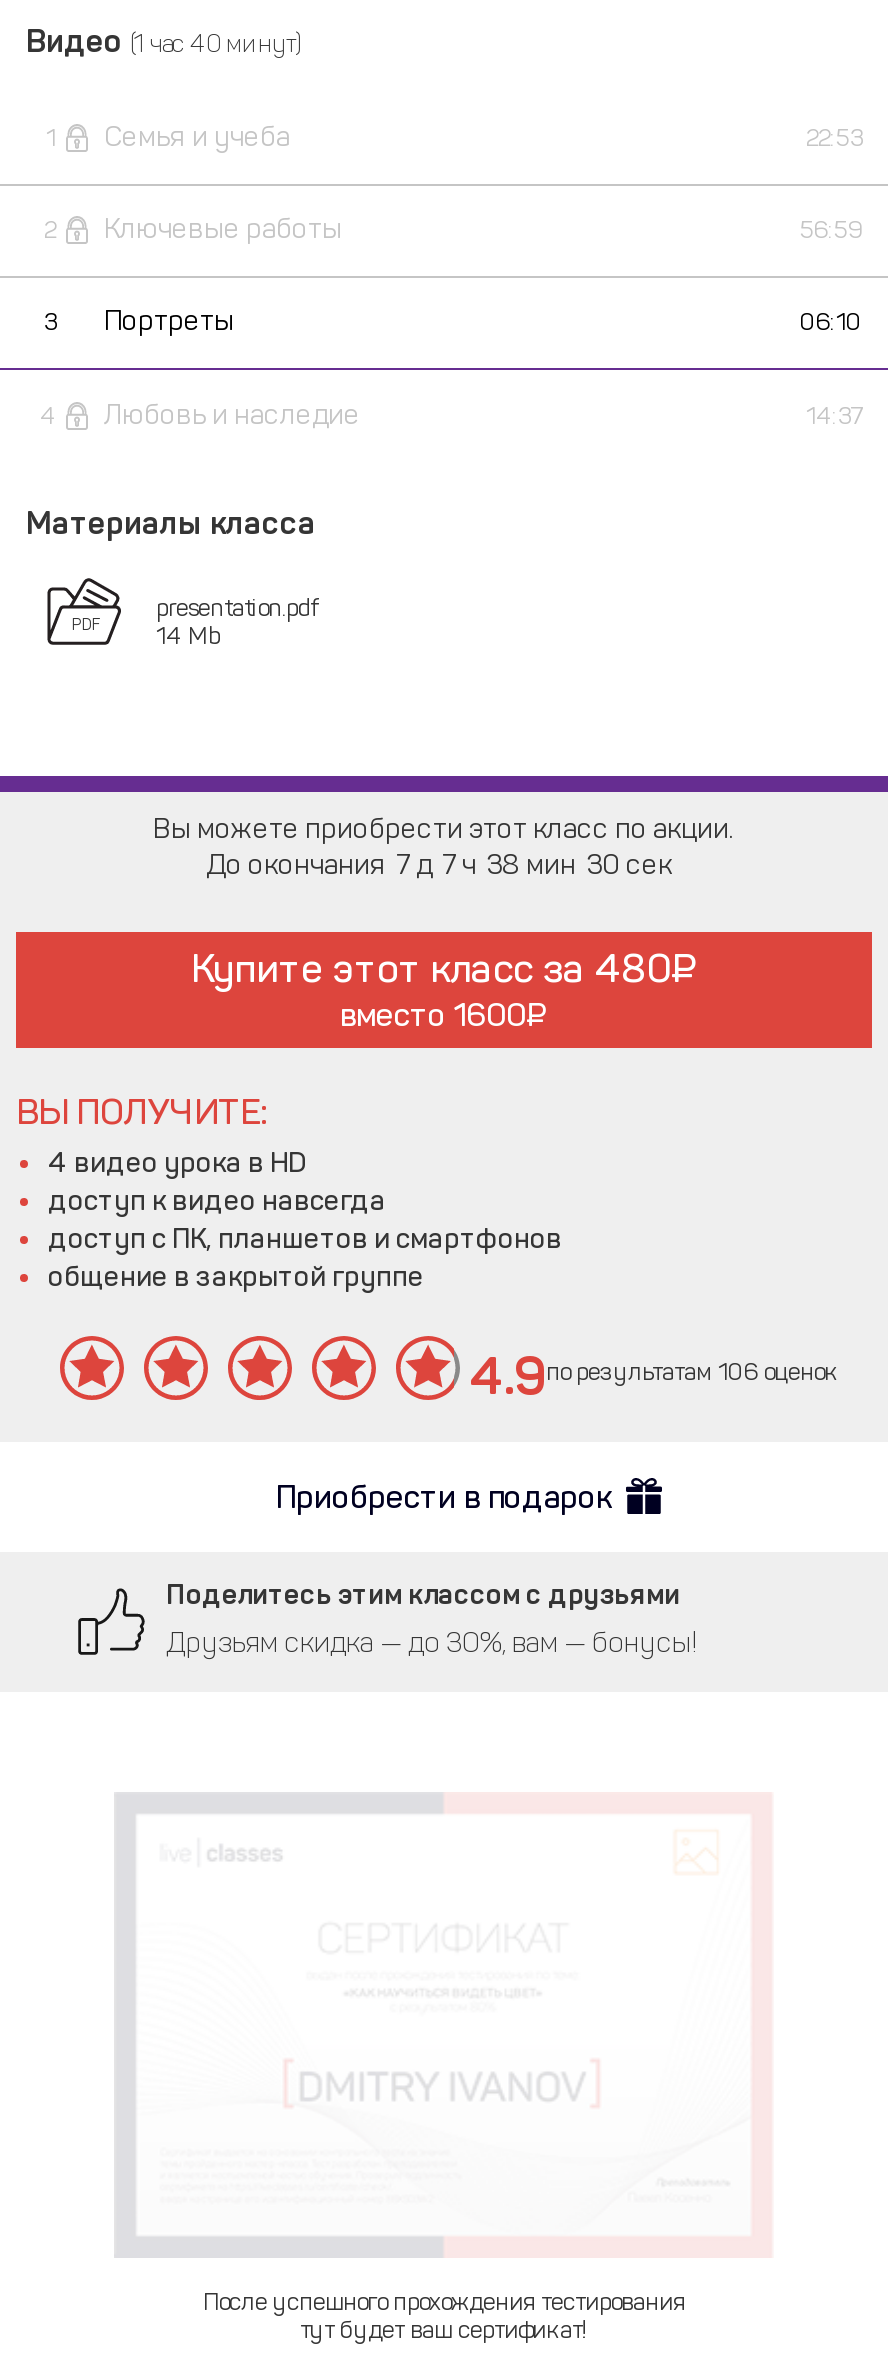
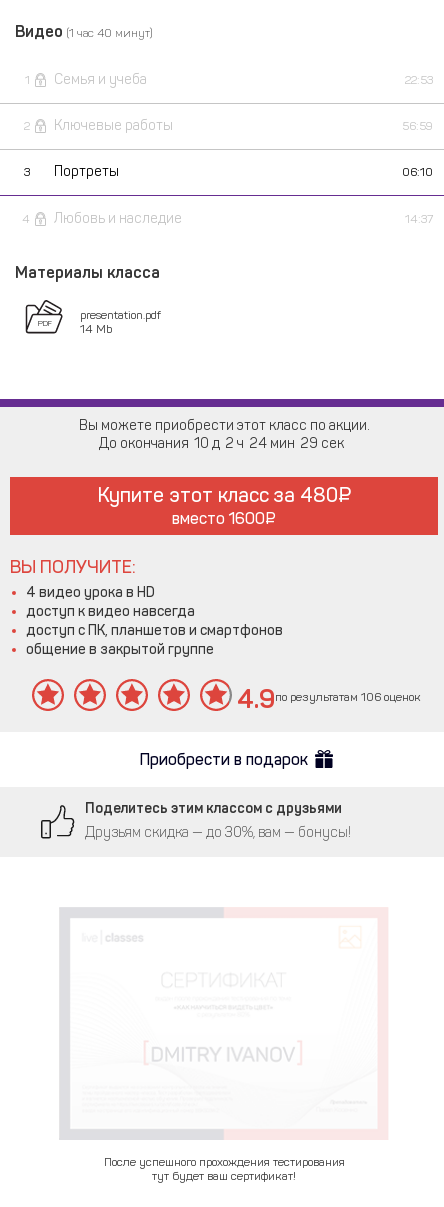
- До окончания 7
+ До окончания 10

- 7
+ 2

- 38
+ 24
